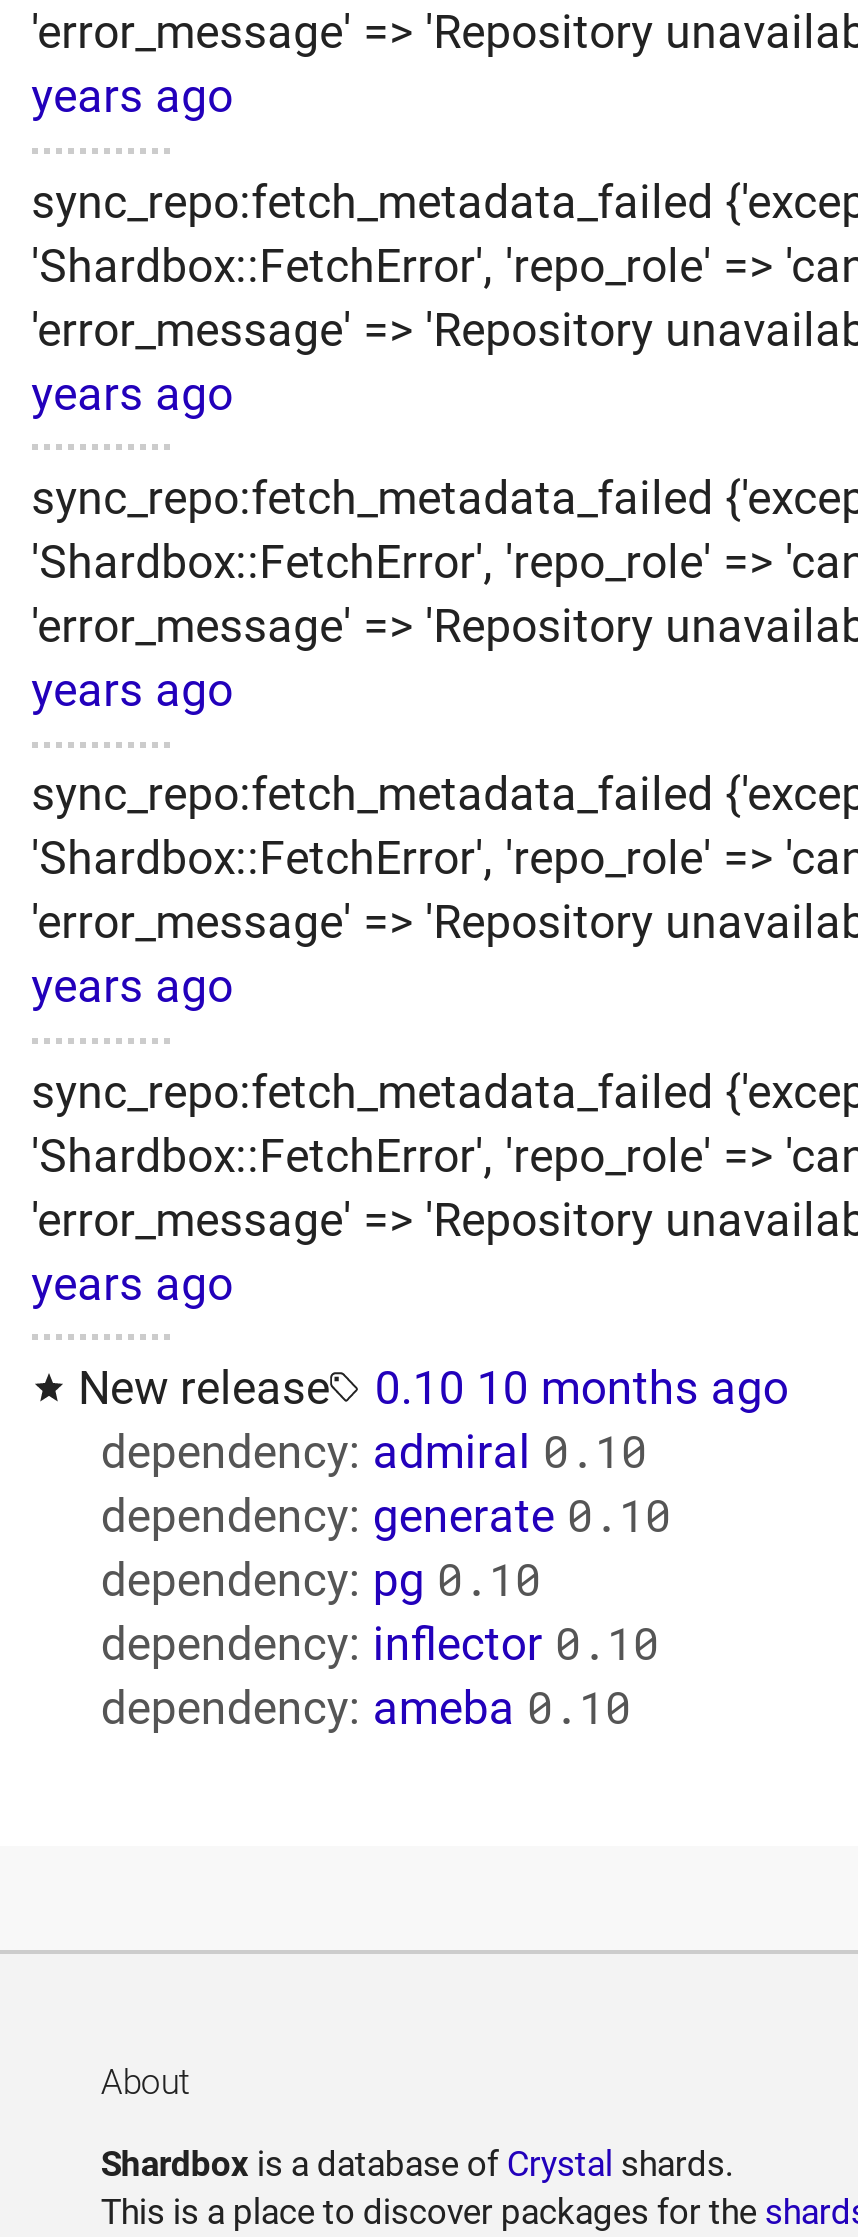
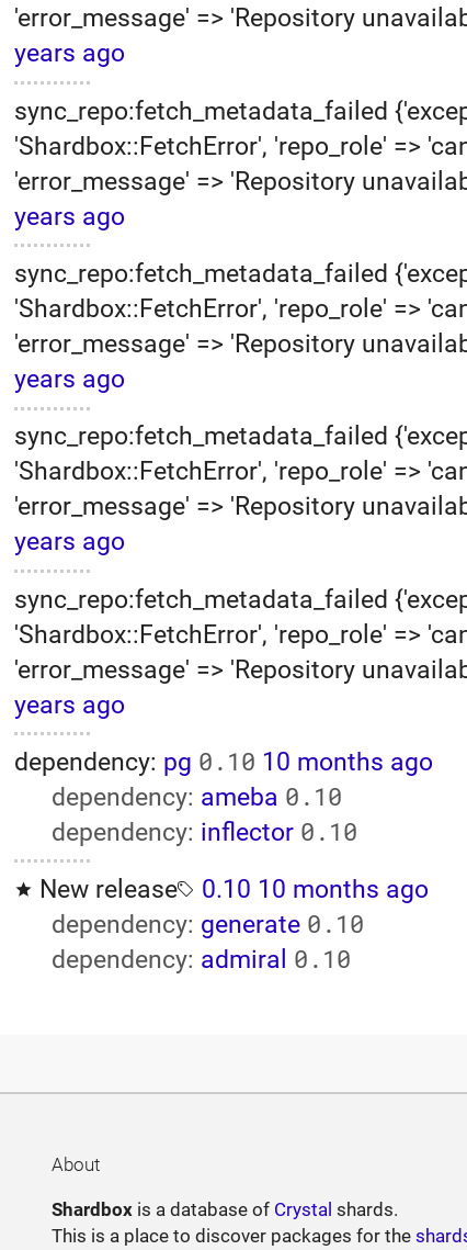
+ dependency: pg 0.10 10 months ago

moved down: New release | 0.10 10 months ago

moved down: dependency: admiral 0.10

moved down: dependency: generate 0.10

- dependency: pg 0.10

moved up: dependency: ameba 0.10 | dependency: inflector 0.10
